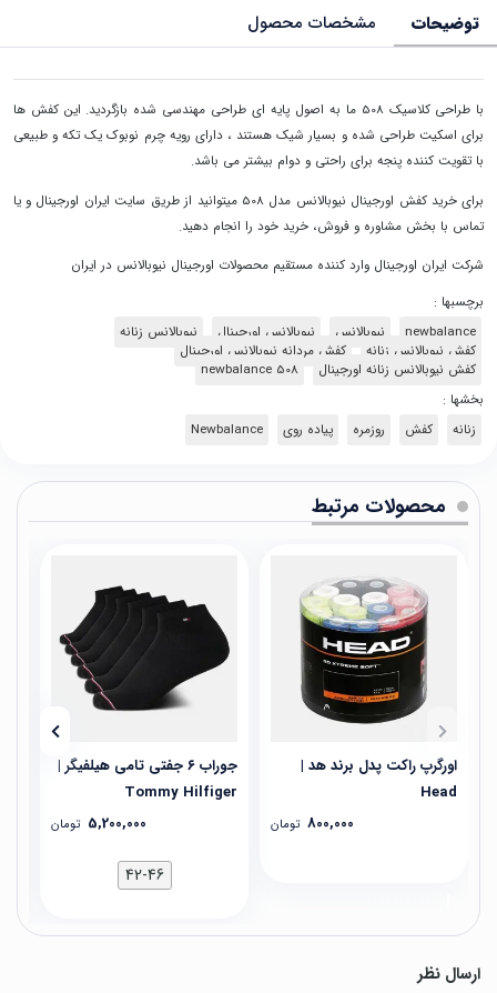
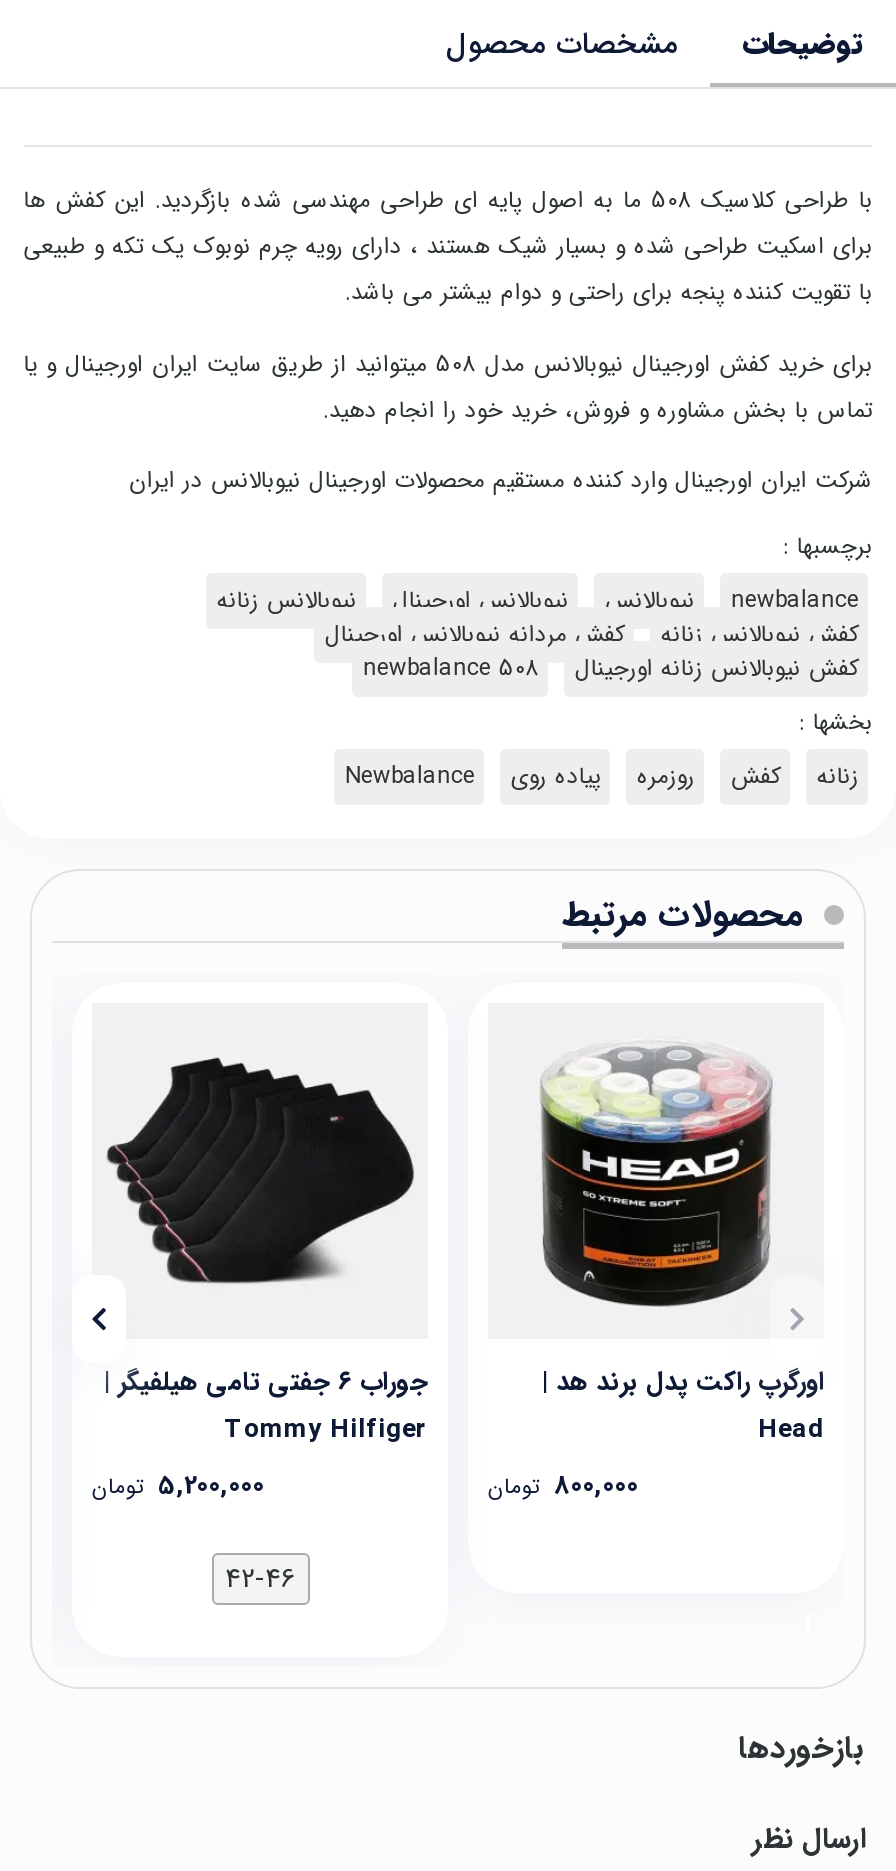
+ بازخوردها
